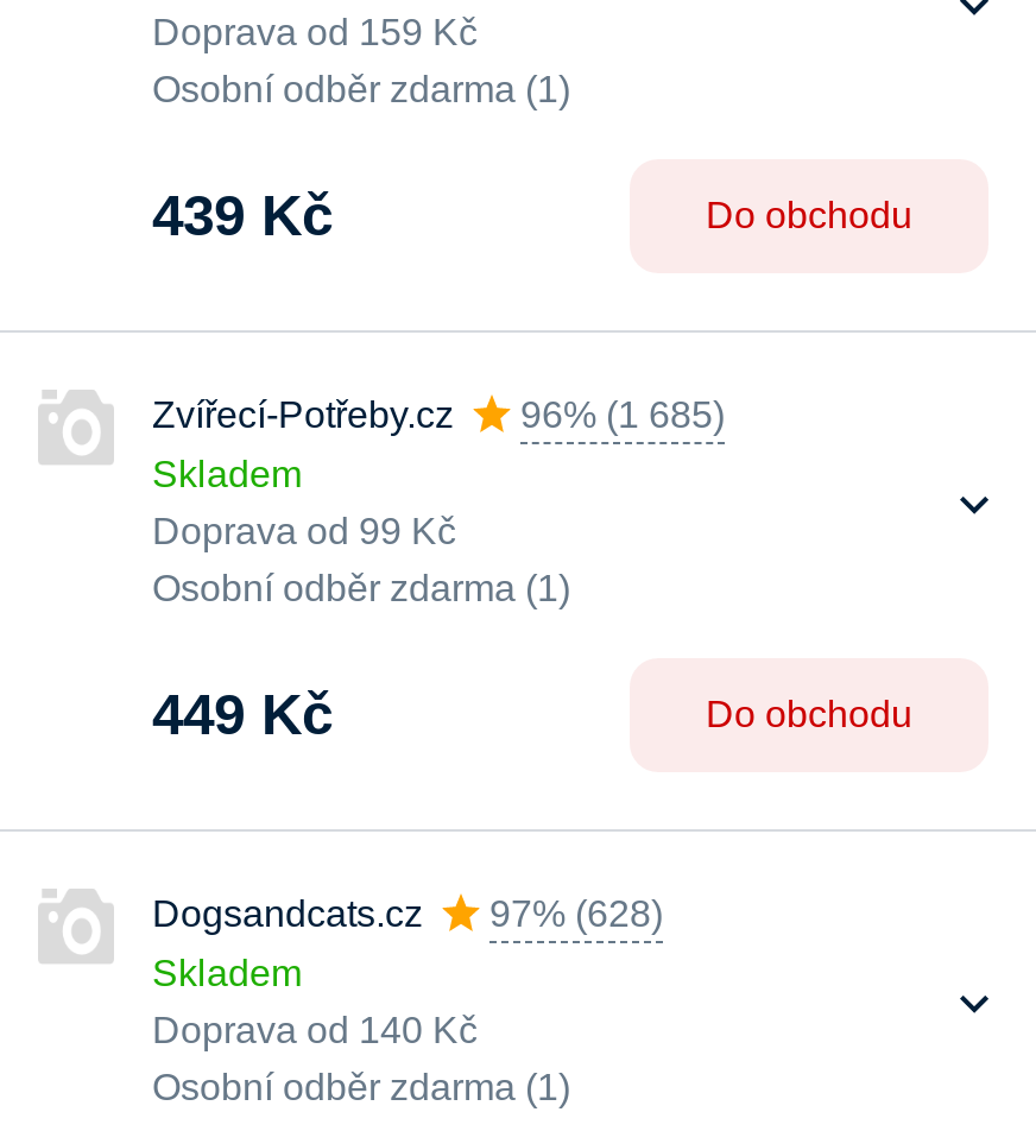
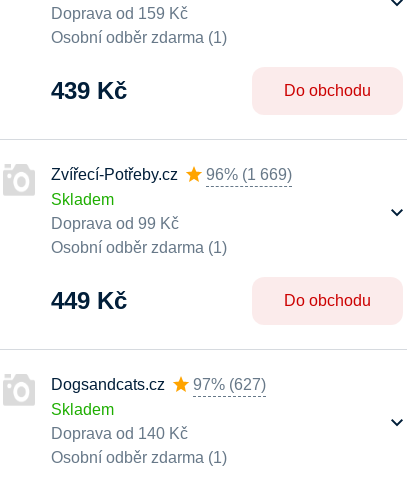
- Zvířecí-Potřeby.cz 96% (1 685)
+ Zvířecí-Potřeby.cz 96% (1 669)

- Dogsandcats.cz 97% (628)
+ Dogsandcats.cz 97% (627)
